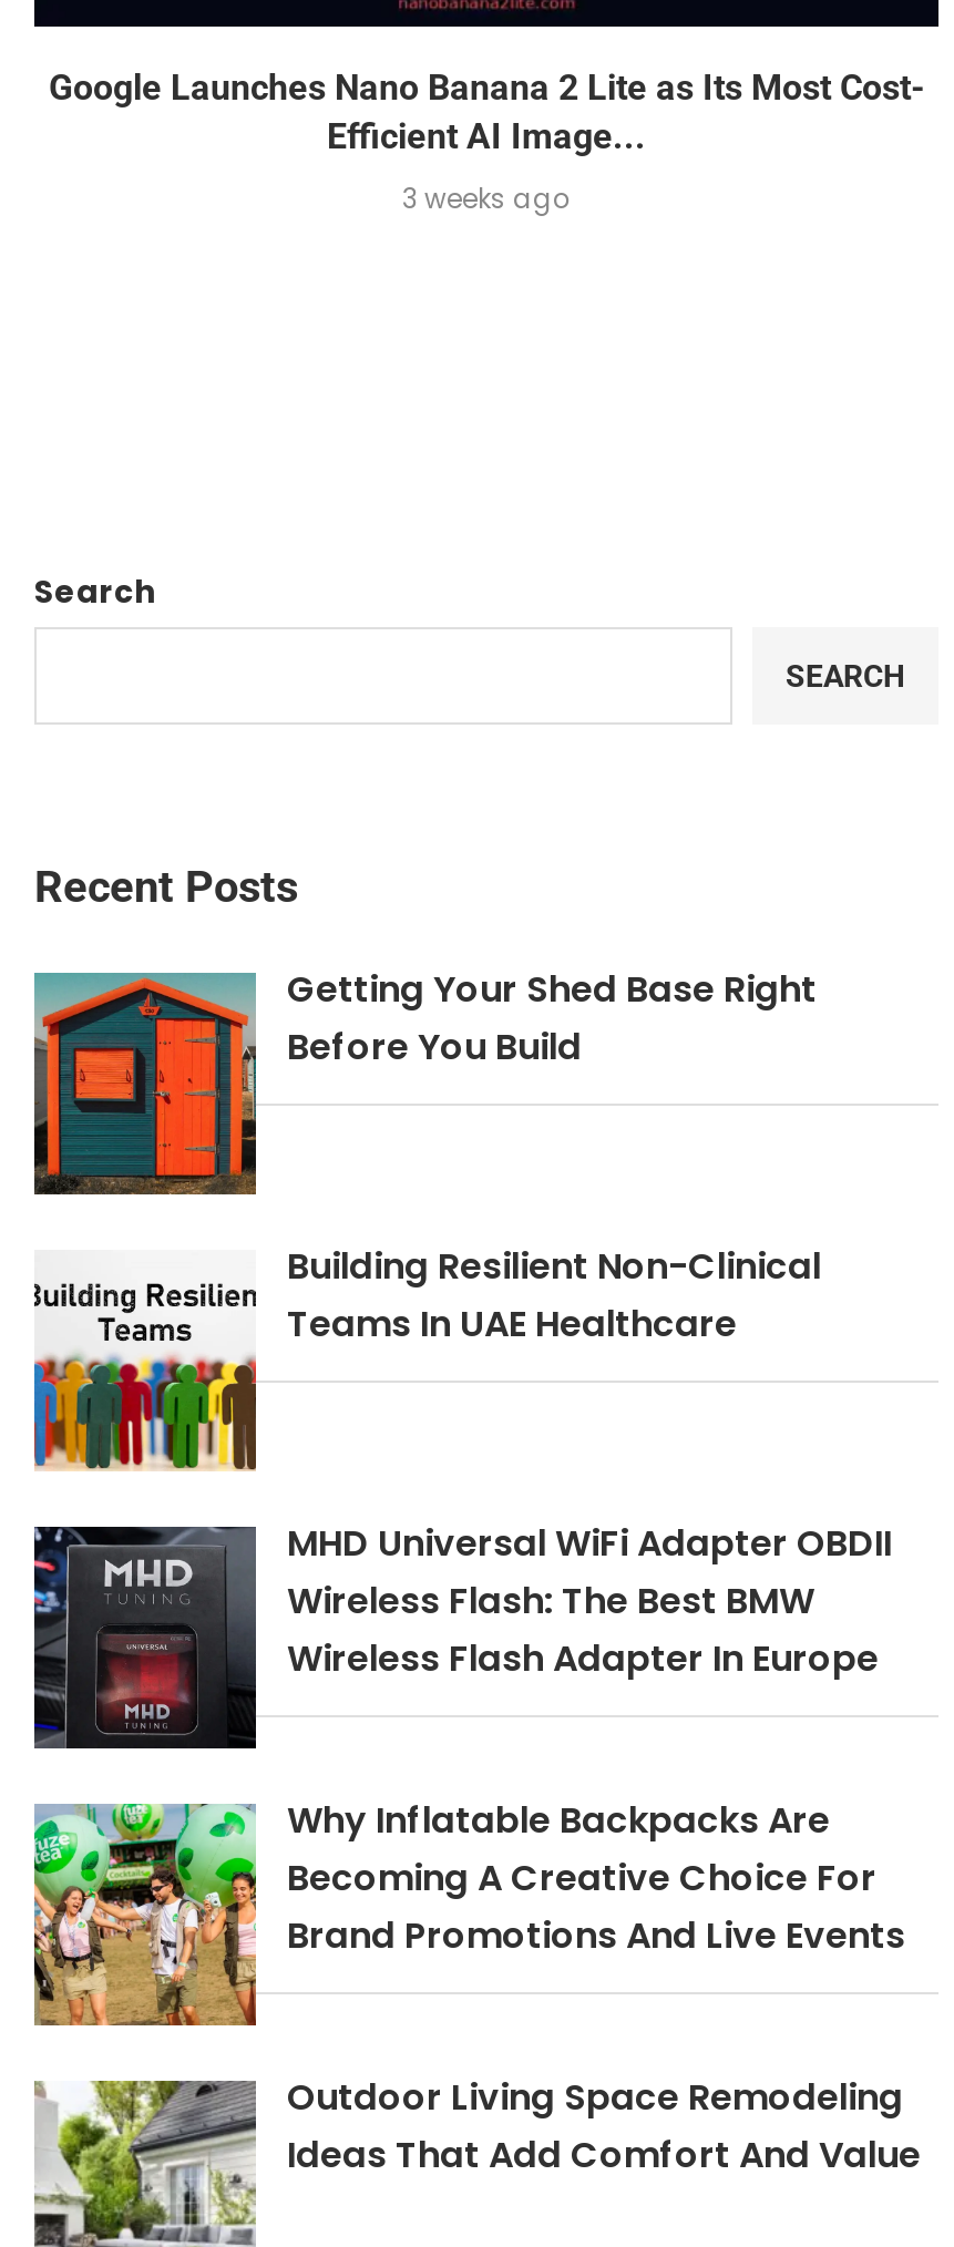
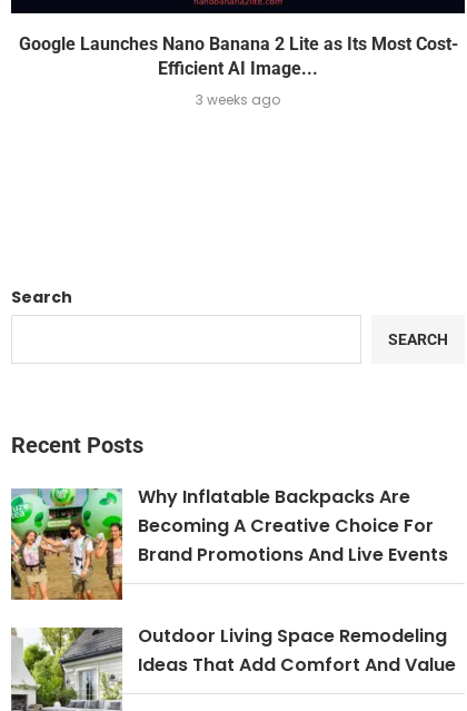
- [image]
- Getting Your Shed Base Right
- Before You Build

- [image]
- Building Resilient Non-Clinical
- Teams In UAE Healthcare

- [image]
- MHD Universal WiFi Adapter OBDII
- Wireless Flash: The Best BMW
- Wireless Flash Adapter In Europe
